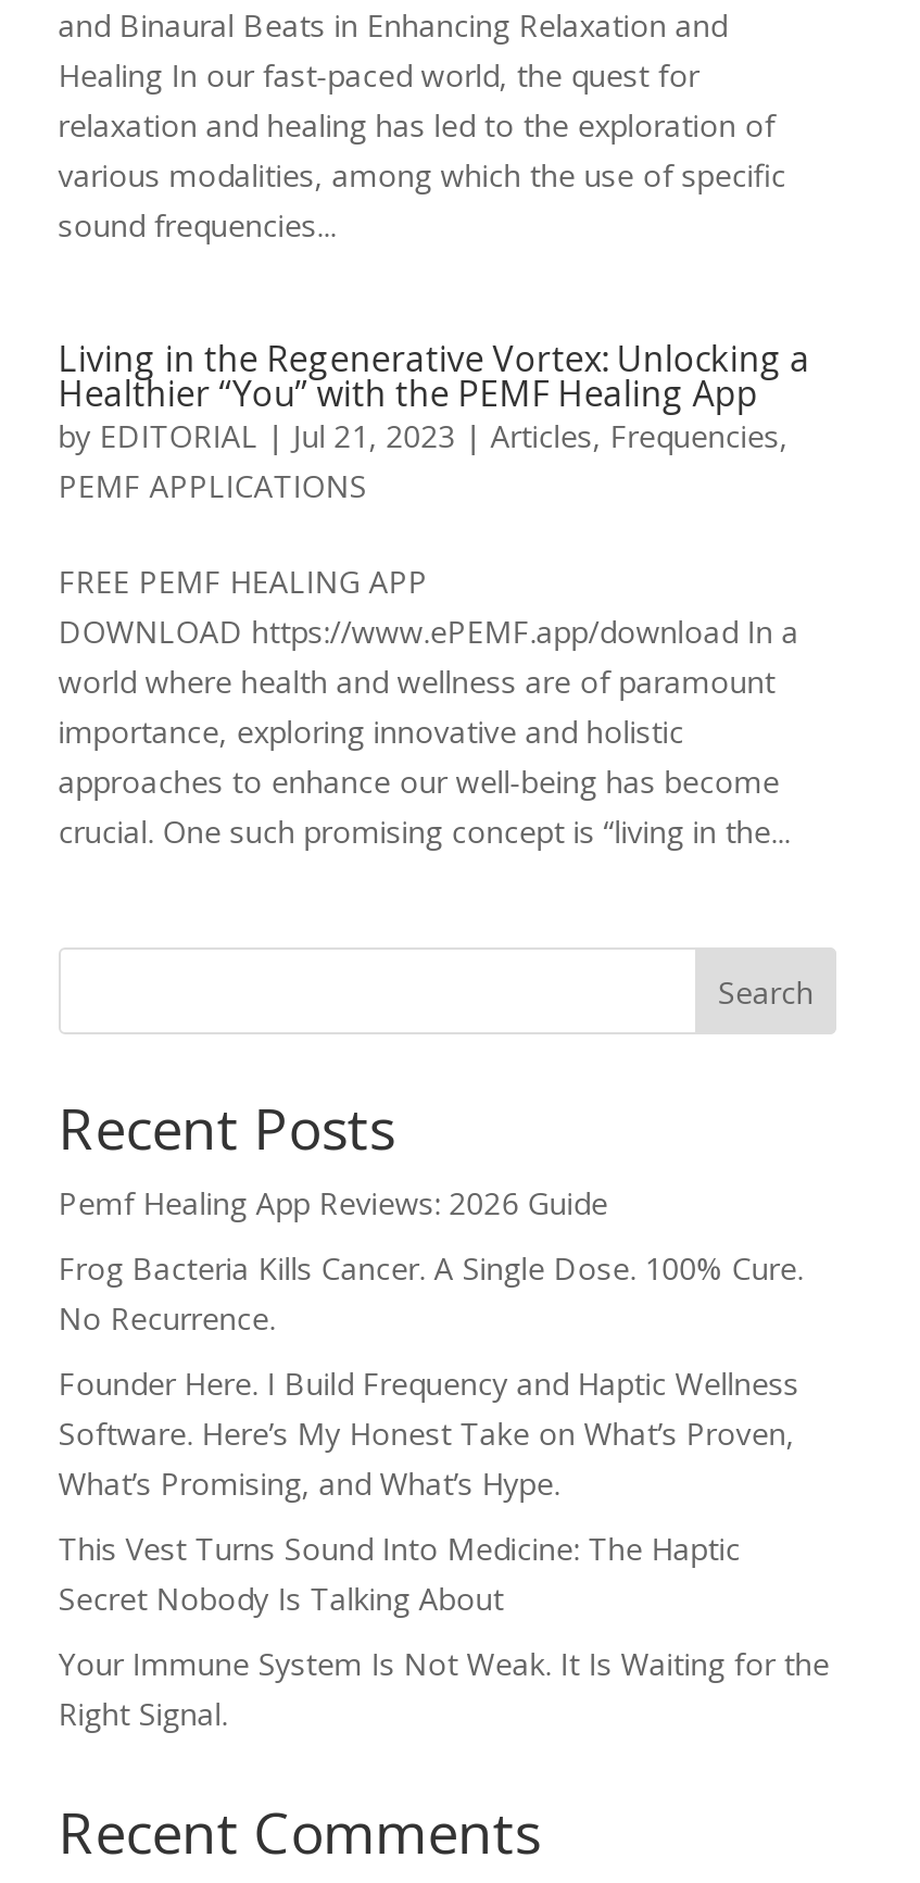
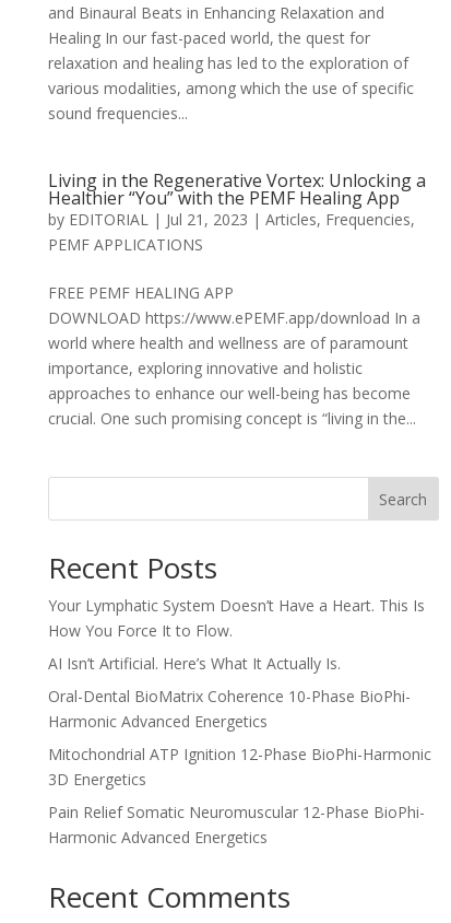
- Pemf Healing App Reviews: 2026 Guide
+ Your Lymphatic System Doesn’t Have a Heart. This Is
+ How You Force It to Flow.

- Frog Bacteria Kills Cancer. A Single Dose. 100% Cure.
- No Recurrence.
+ AI Isn’t Artificial. Here’s What It Actually Is.

- Founder Here. I Build Frequency and Haptic Wellness
- Software. Here’s My Honest Take on What’s Proven,
- What’s Promising, and What’s Hype.
+ Oral-Dental BioMatrix Coherence 10-Phase BioPhi-
+ Harmonic Advanced Energetics

- This Vest Turns Sound Into Medicine: The Haptic
- Secret Nobody Is Talking About
+ Mitochondrial ATP Ignition 12-Phase BioPhi-Harmonic
+ 3D Energetics

- Your Immune System Is Not Weak. It Is Waiting for the
- Right Signal.
+ Pain Relief Somatic Neuromuscular 12-Phase BioPhi-
+ Harmonic Advanced Energetics
